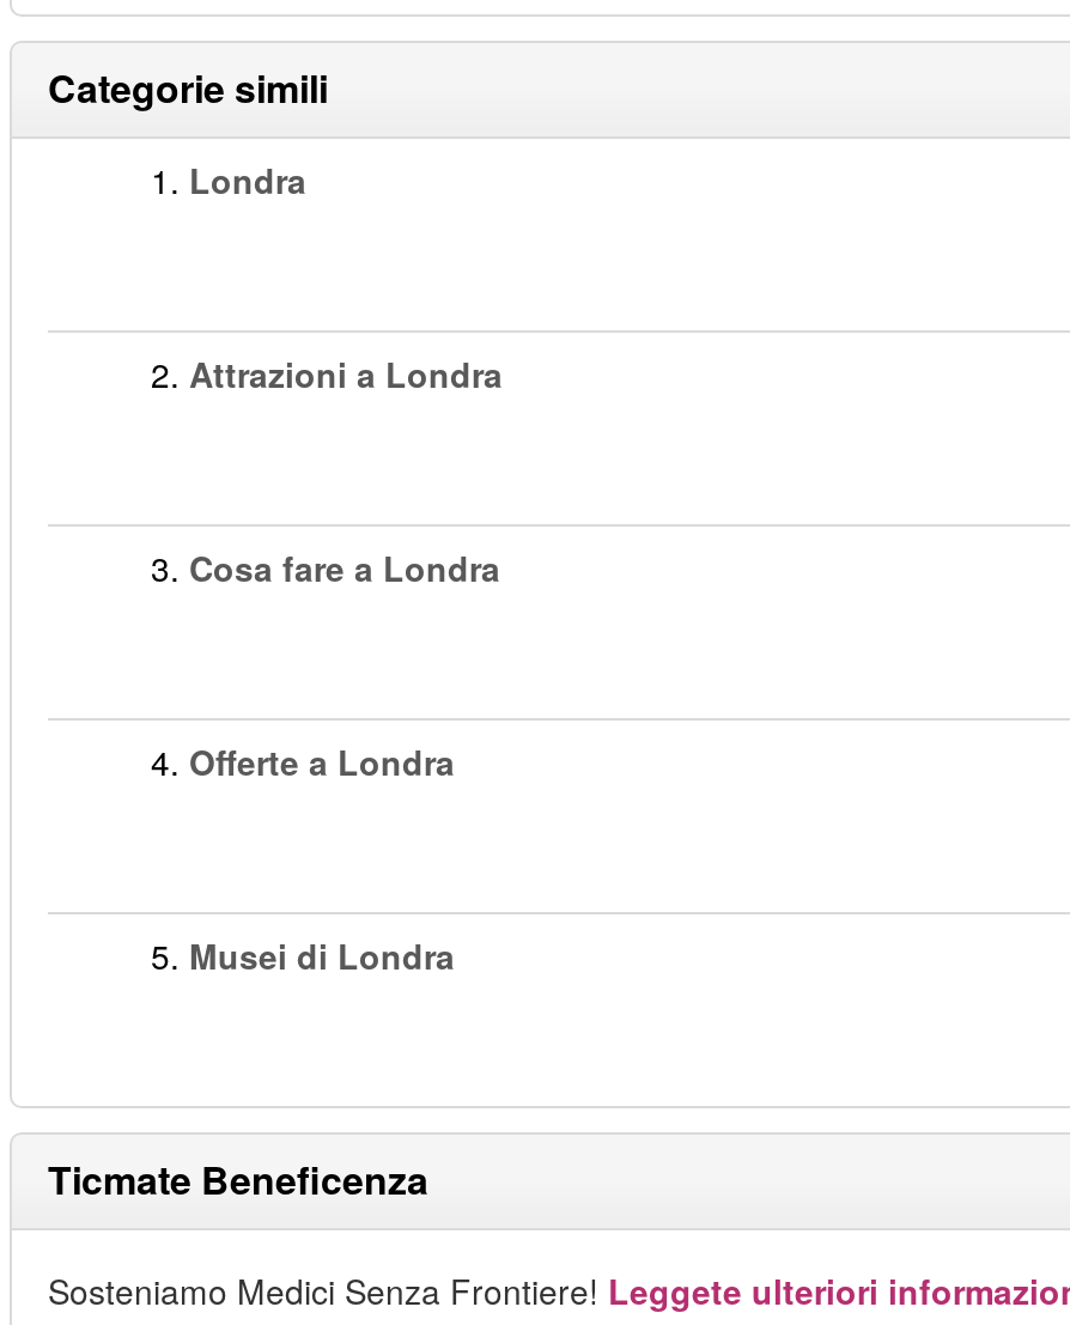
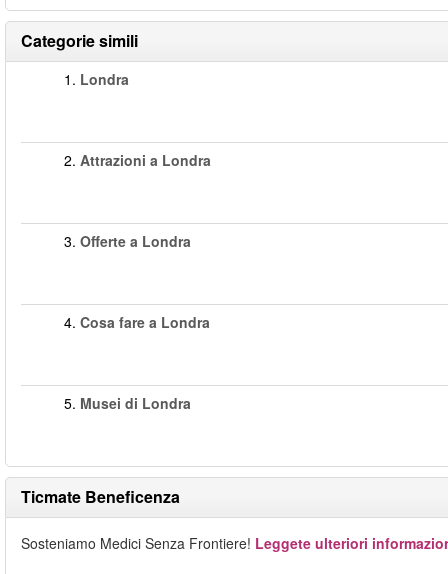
- 3. Cosa fare a Londra
+ 3. Offerte a Londra

- 4. Offerte a Londra
+ 4. Cosa fare a Londra
